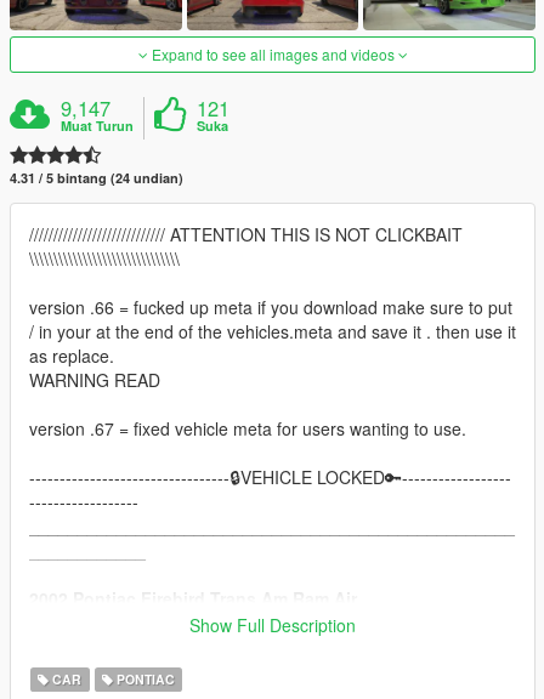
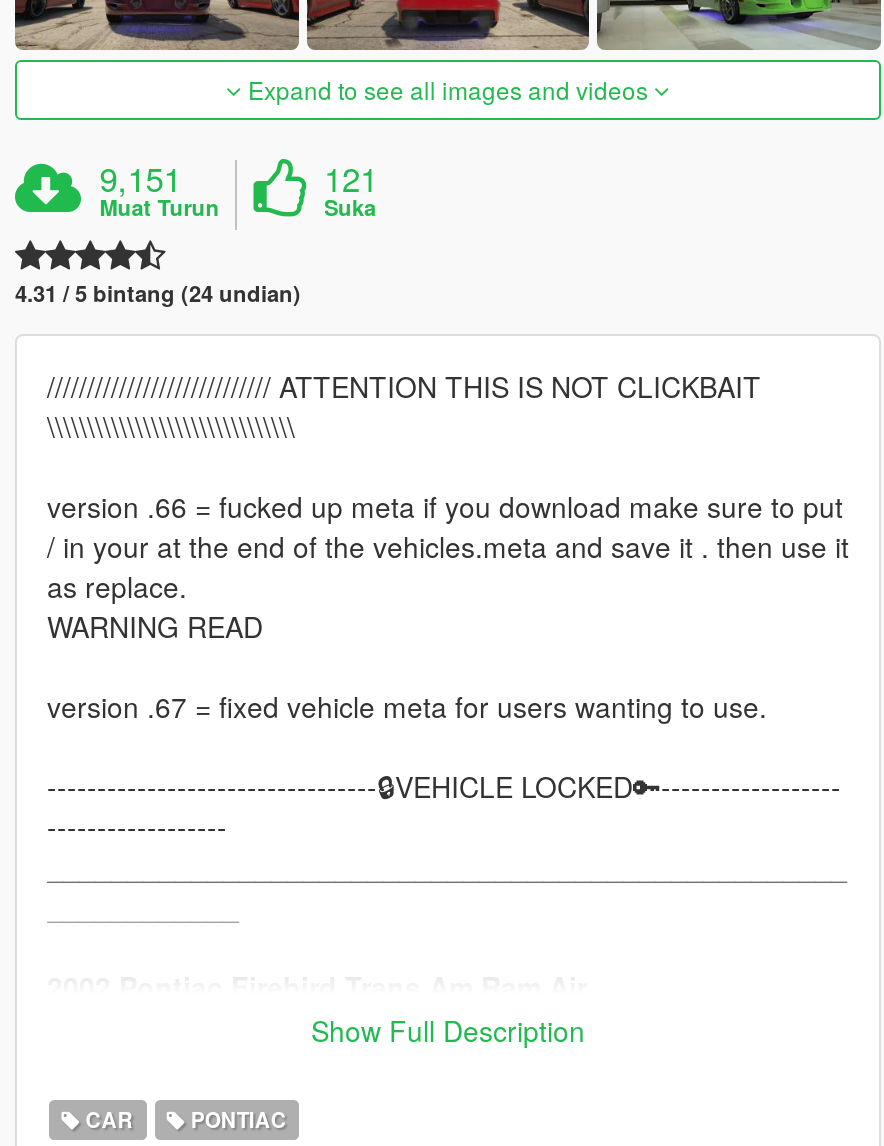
- 9,147
+ 9,151
